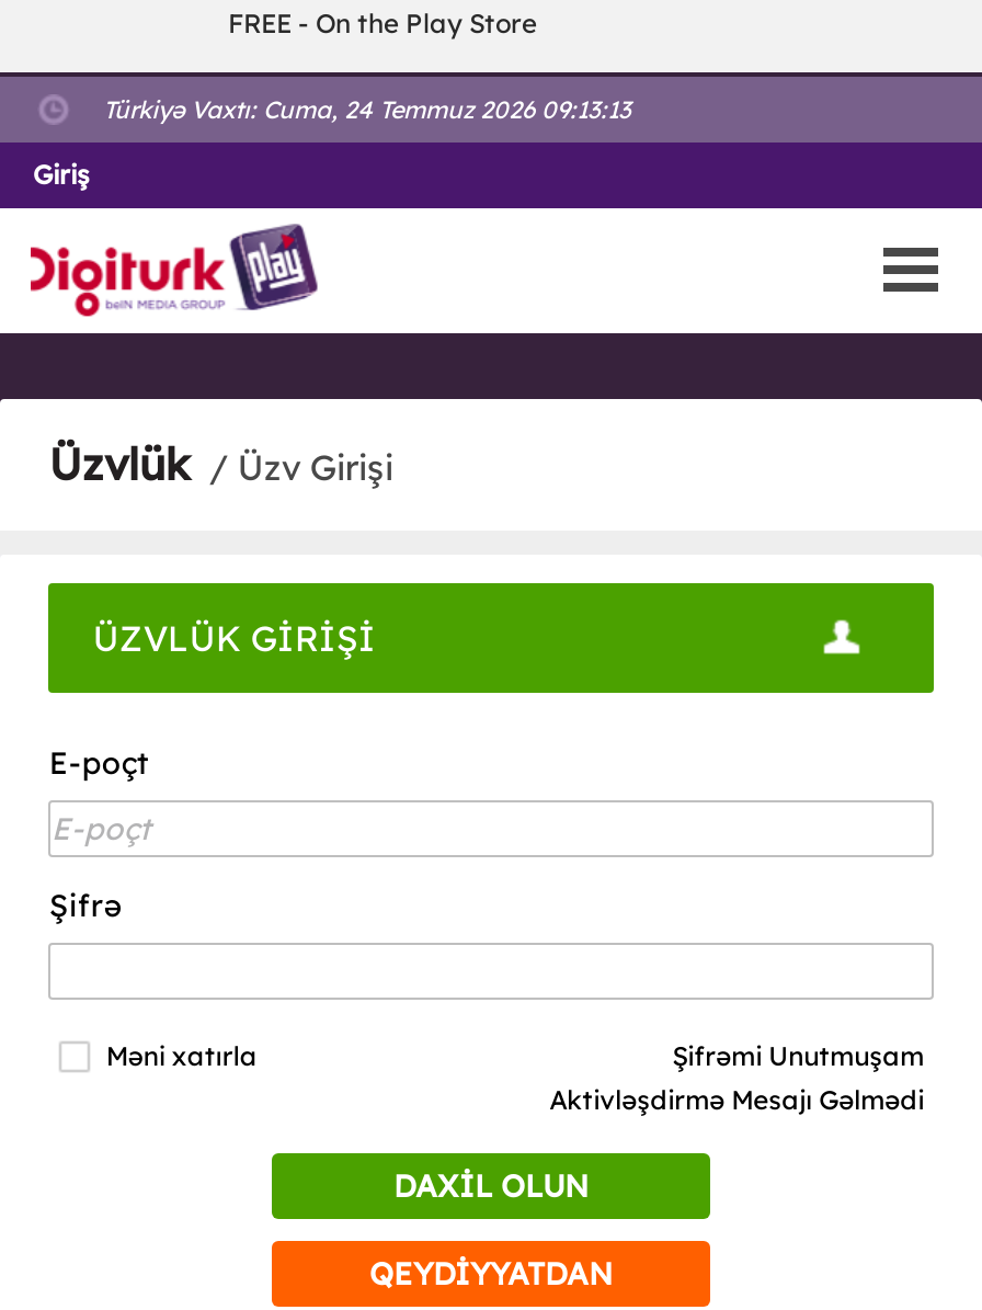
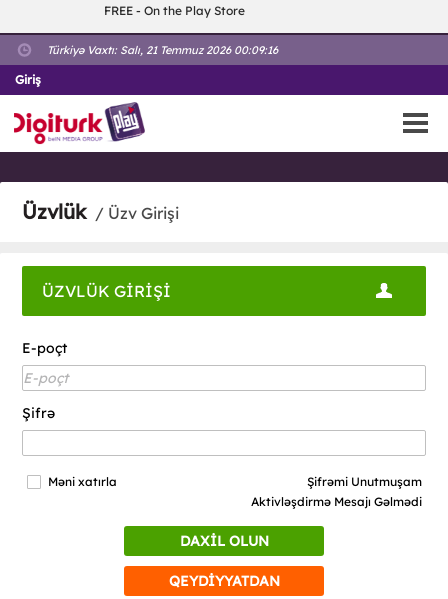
- Türkiyə Vaxtı: Cuma, 24 Temmuz 2026 09:13:13
+ Türkiyə Vaxtı: Salı, 21 Temmuz 2026 00:09:16
